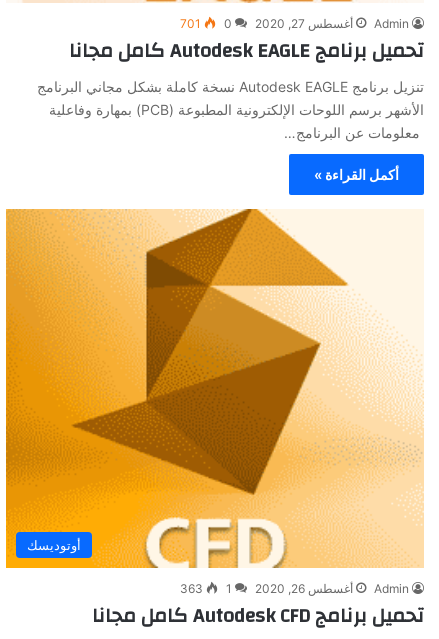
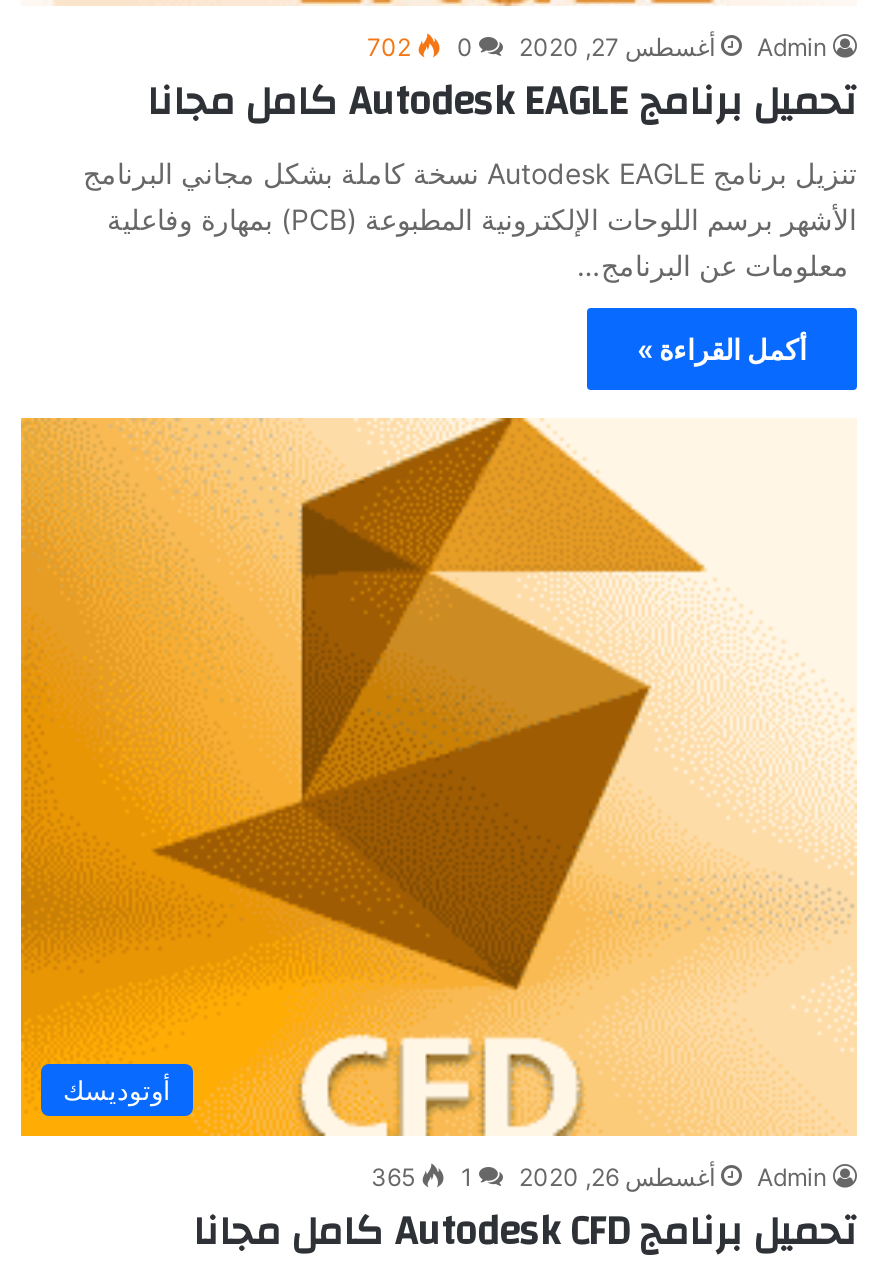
- 701 0
+ 702 0

- 363 1
+ 365 1
